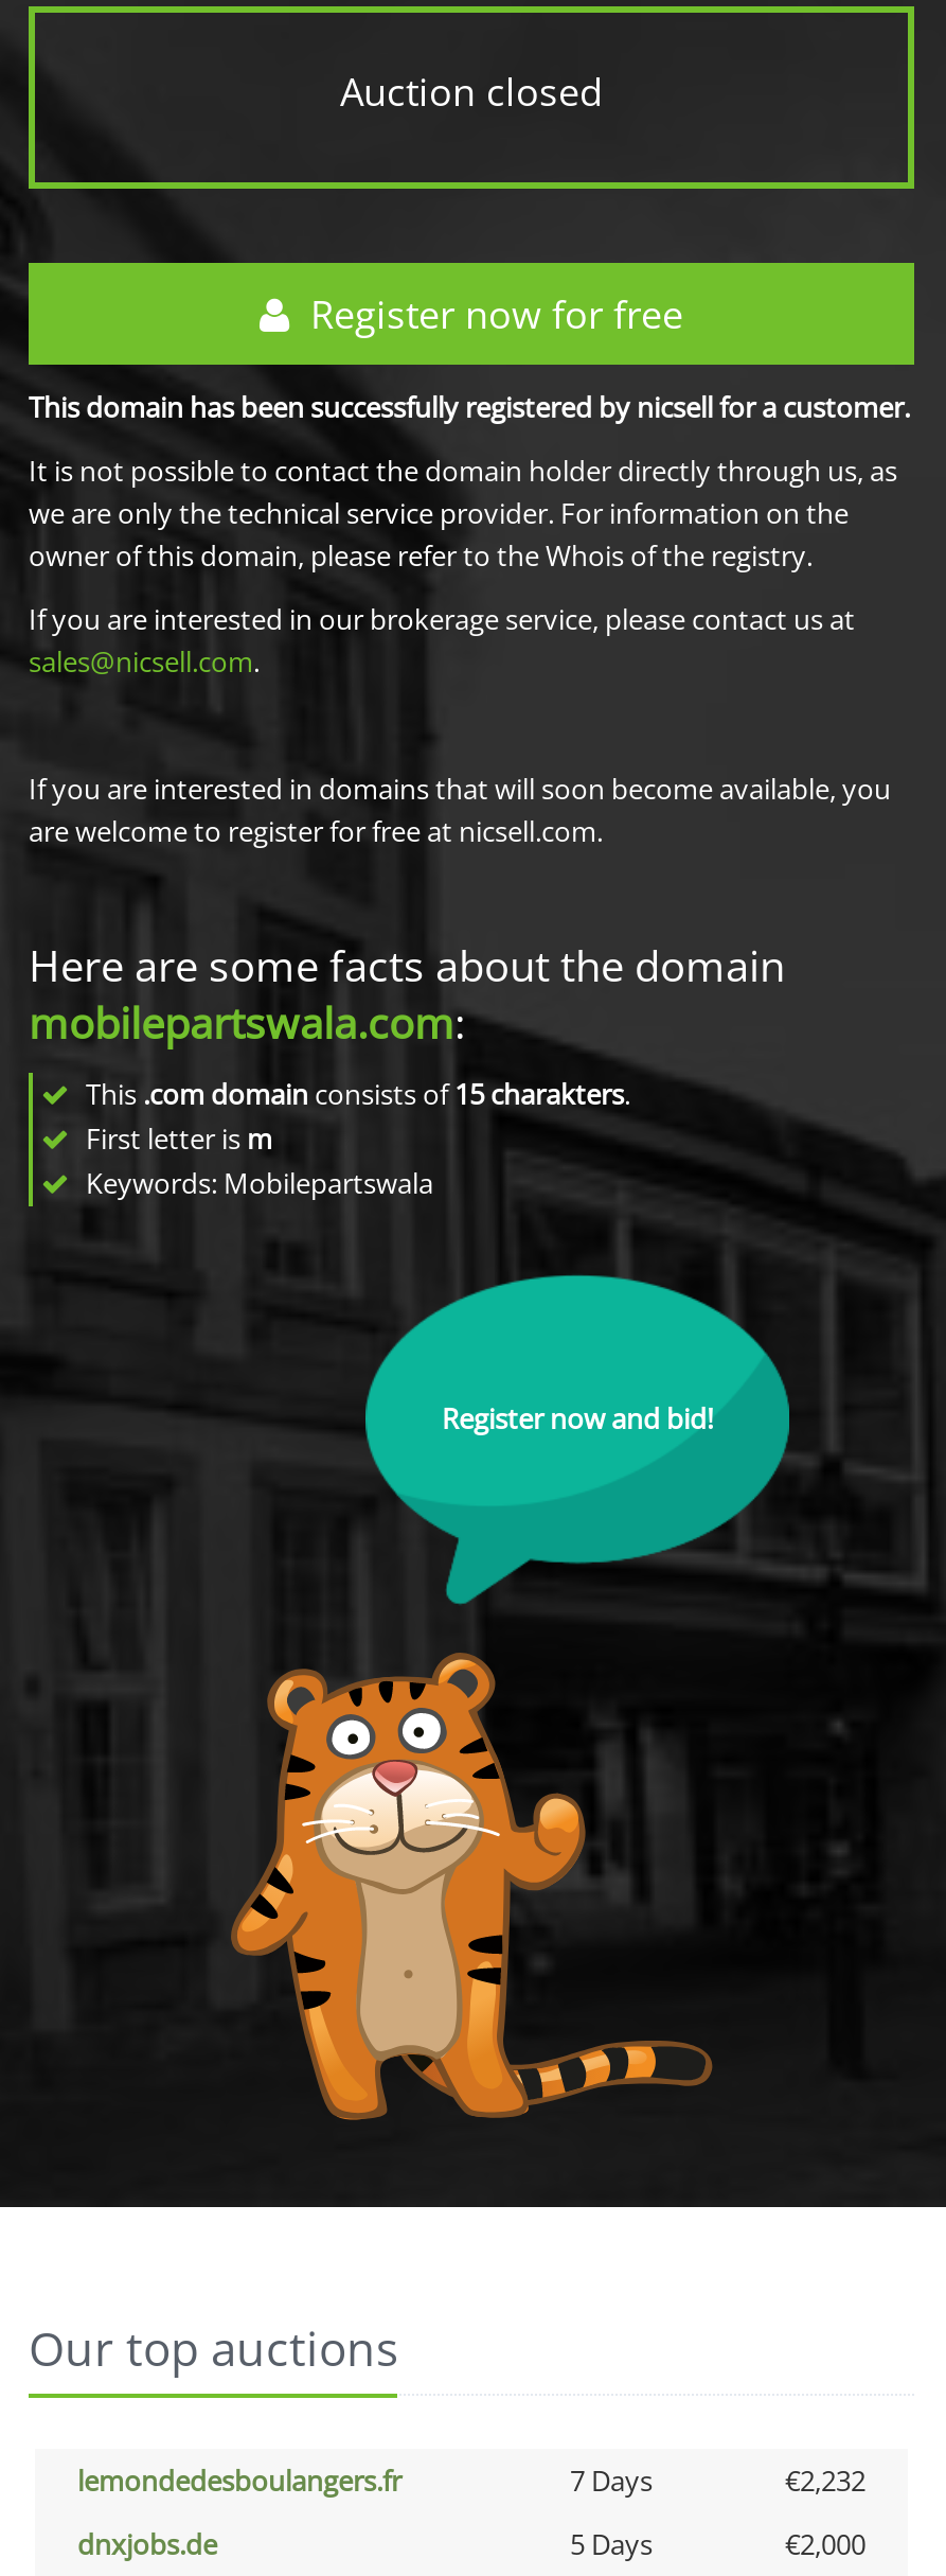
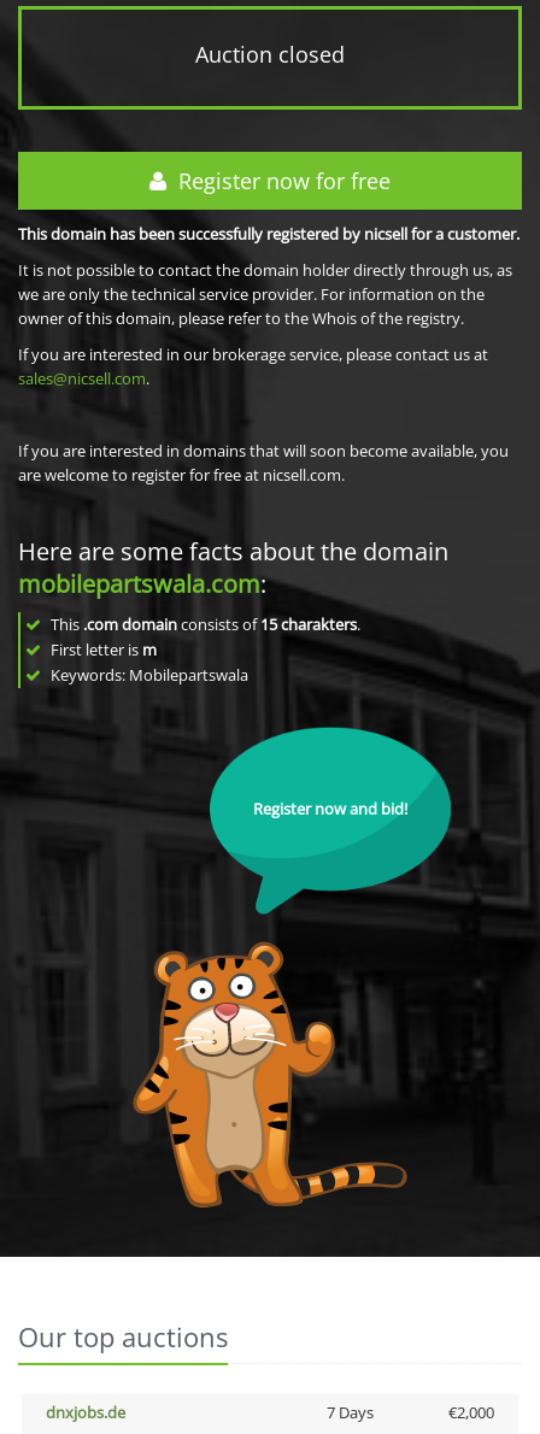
- lemondedesboulangers.fr
- 7 Days
- €2,232

- 5 Days
+ 7 Days
